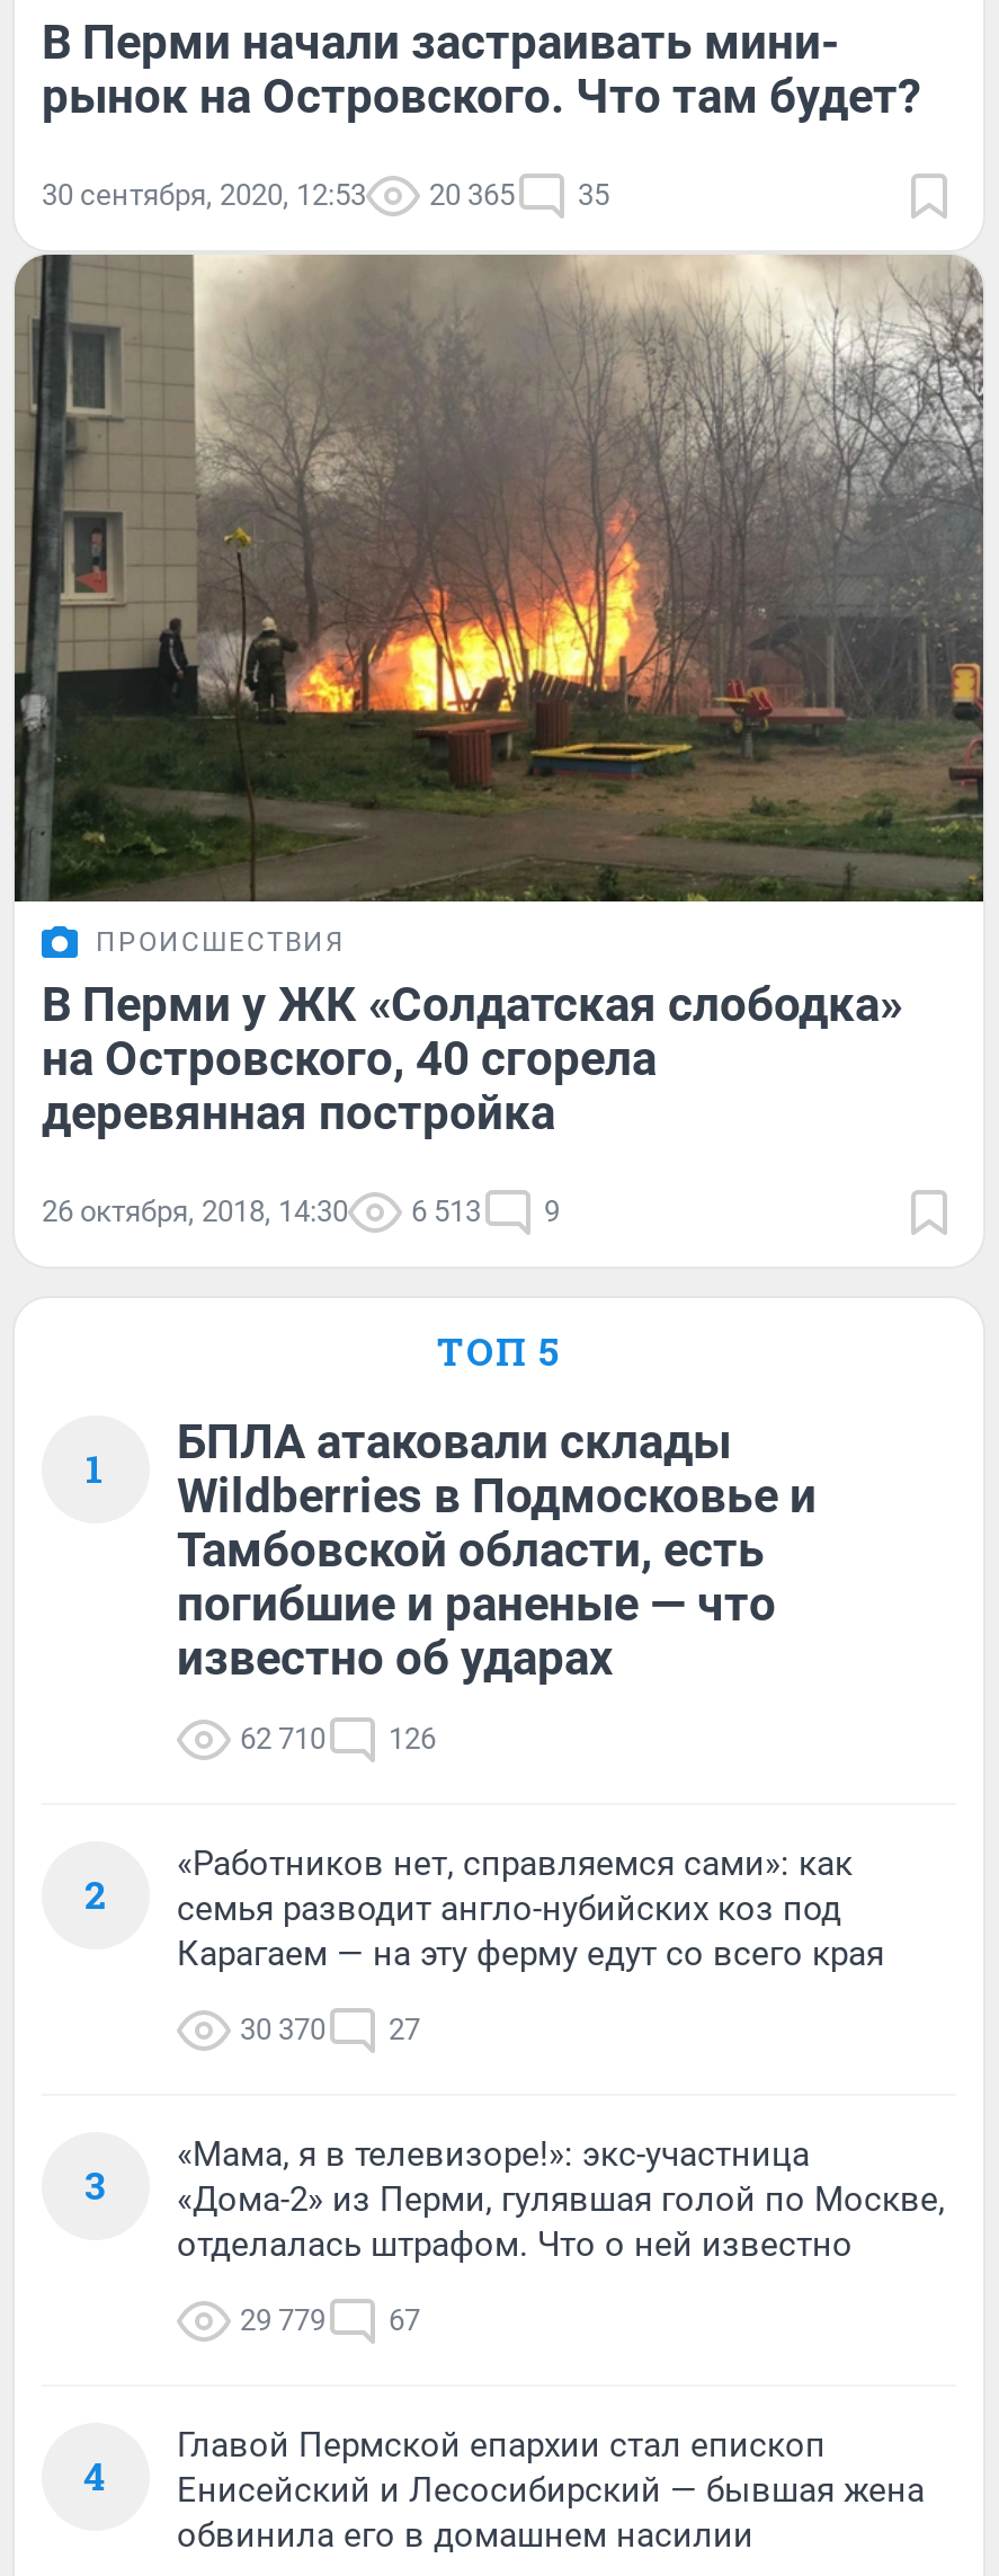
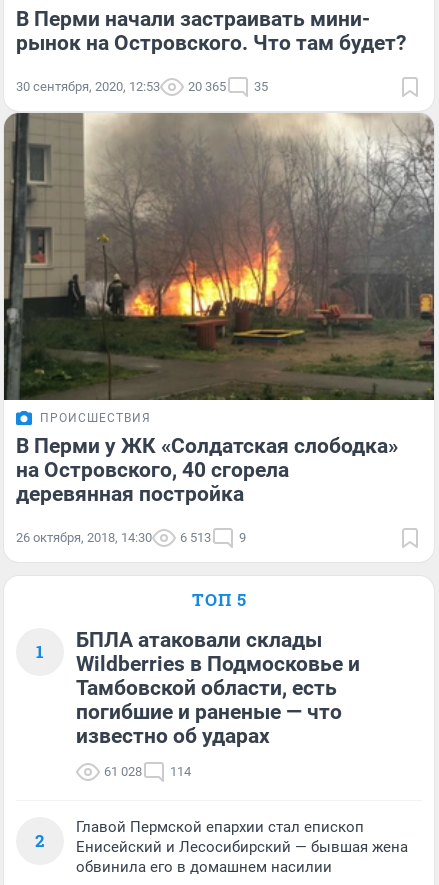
- 62 710
+ 61 028

- 126
+ 114

- «Работников нет, справляемся сами»: как
- семья разводит англо-нубийских коз под
- Карагаем — на эту ферму едут со всего края
- 30 370
- 27
- 3

- «Мама, я в телевизоре!»: экс-участница
- «Дома-2» из Перми, гулявшая голой по Москве,
- отделалась штрафом. Что о ней известно
- 29 779
- 67
- 4
